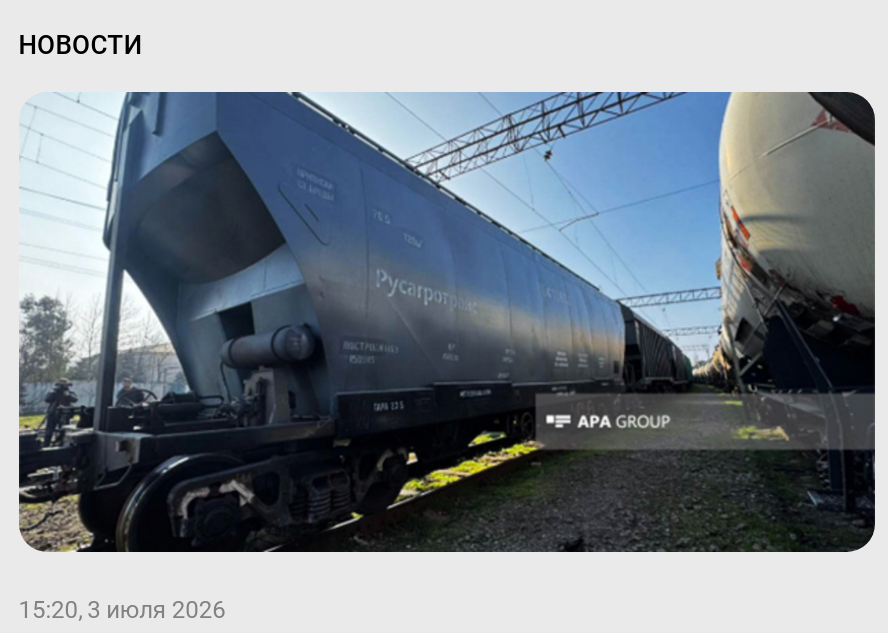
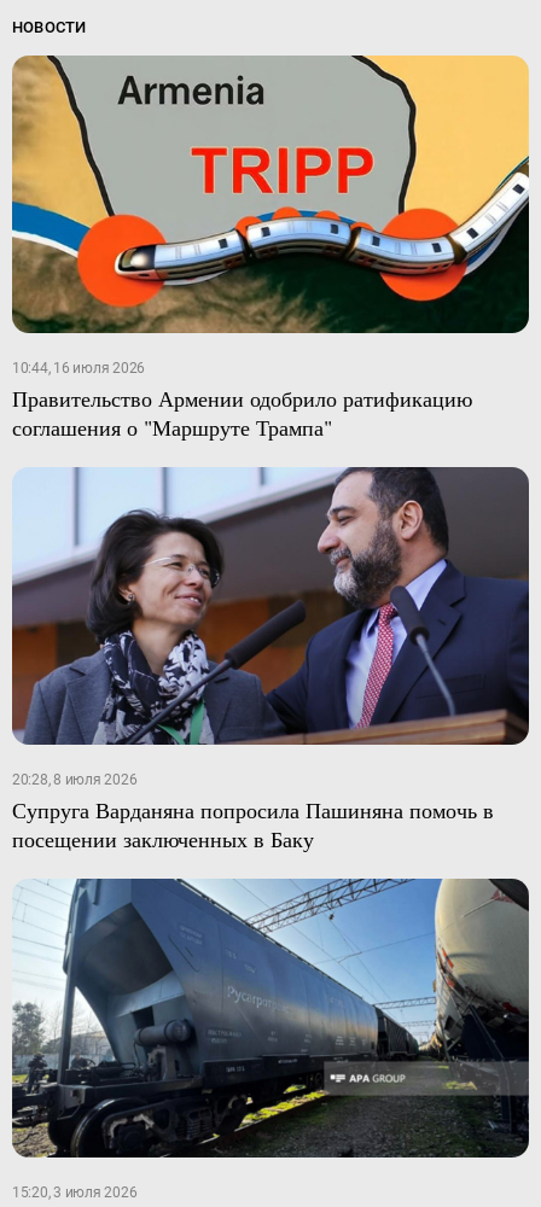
+ [image]
+ 10:44, 16 июля 2026
+ Правительство Армении одобрило ратификацию
+ соглашения о "Маршруте Трампа"

+ [image]
+ 20:28, 8 июля 2026
+ Супруга Варданяна попросила Пашиняна помочь в
+ посещении заключенных в Баку
